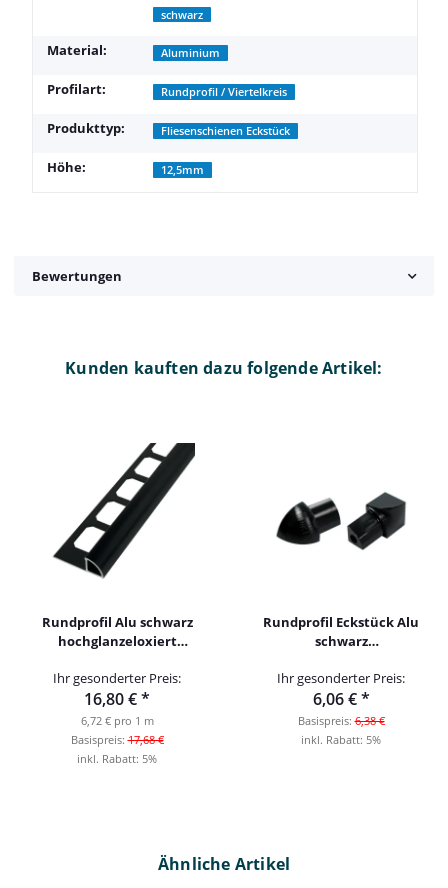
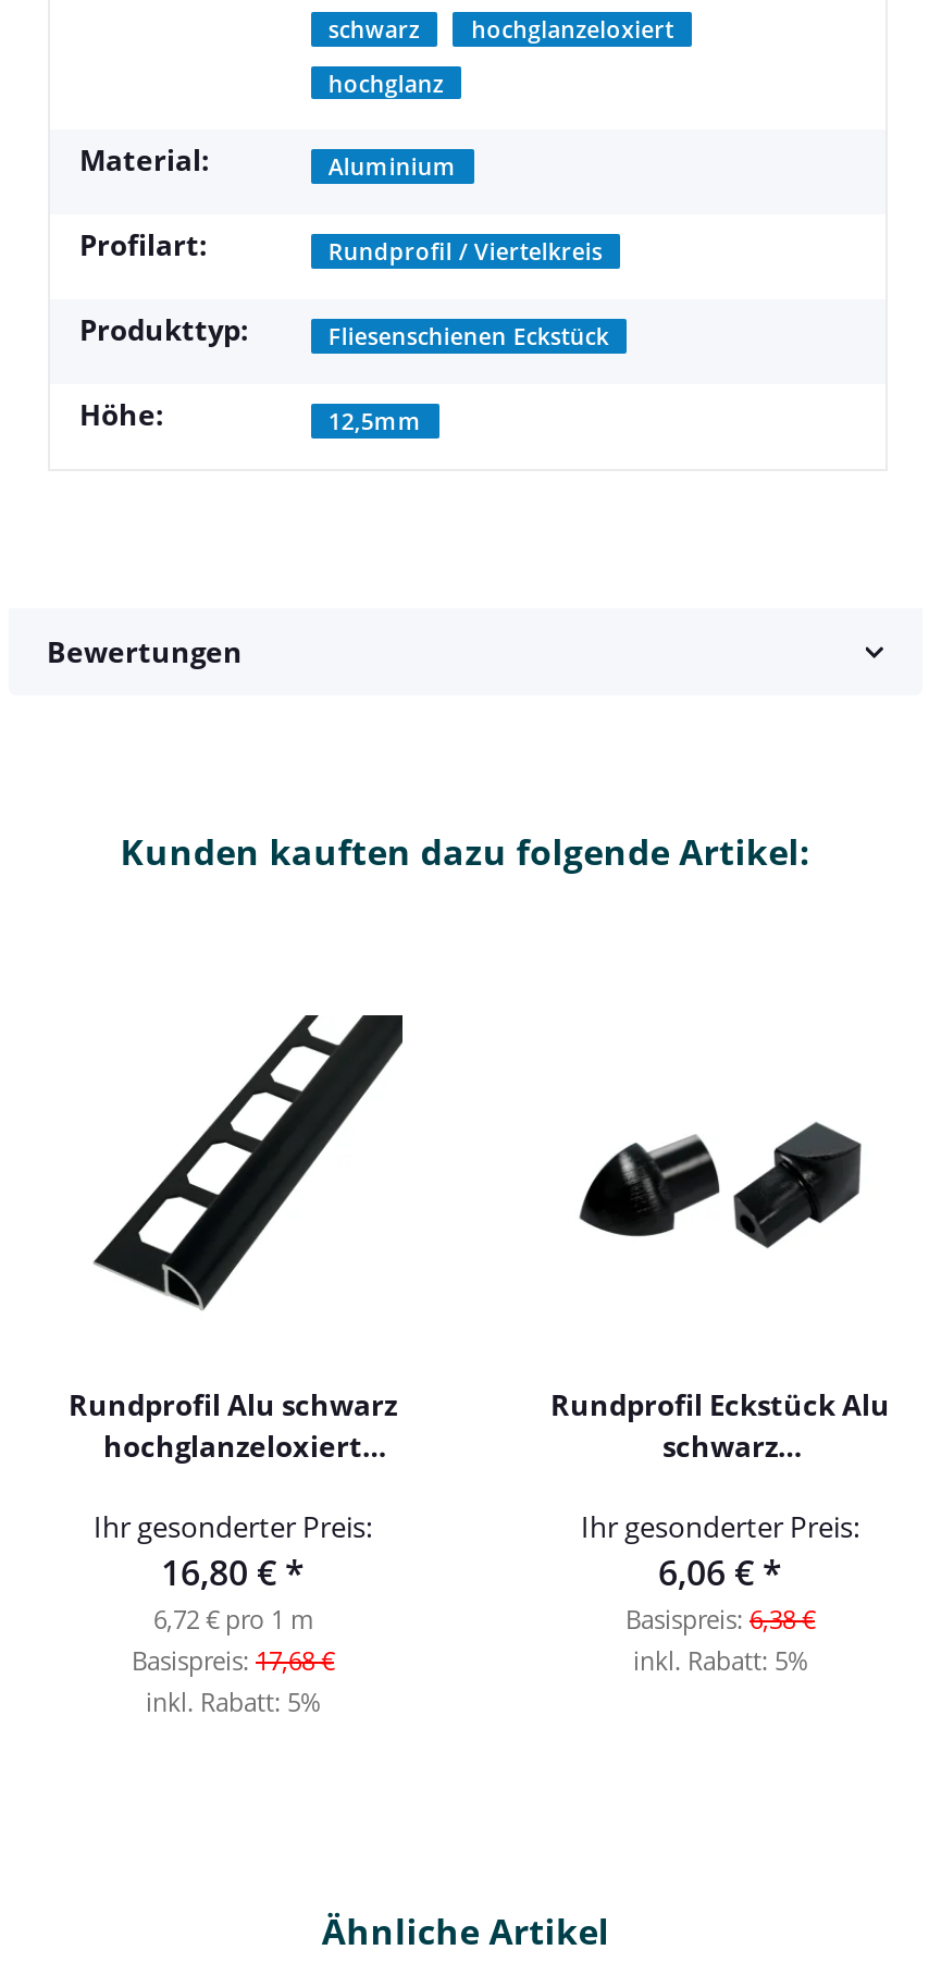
+ hochglanzeloxiert
+ hochglanz
